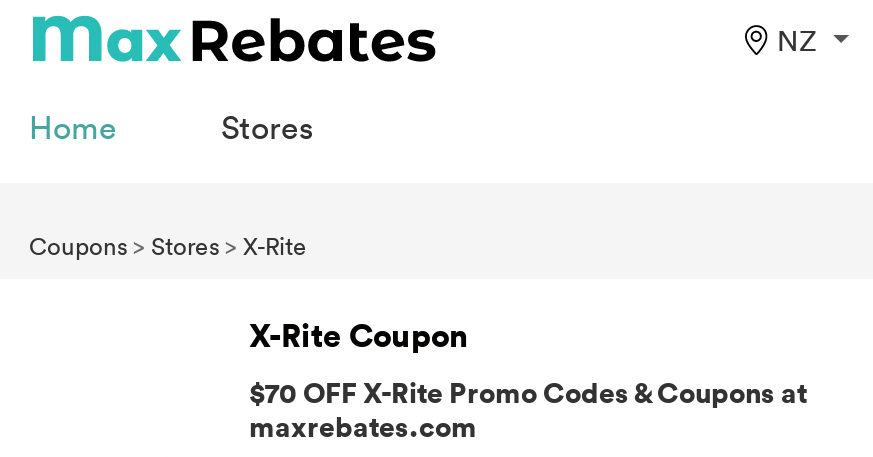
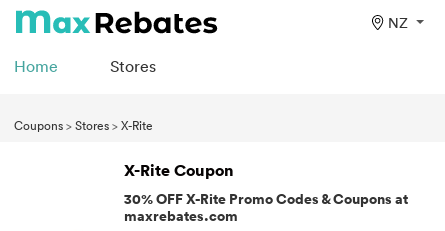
- $70 OFF X-Rite Promo Codes & Coupons at
+ 30% OFF X-Rite Promo Codes & Coupons at
